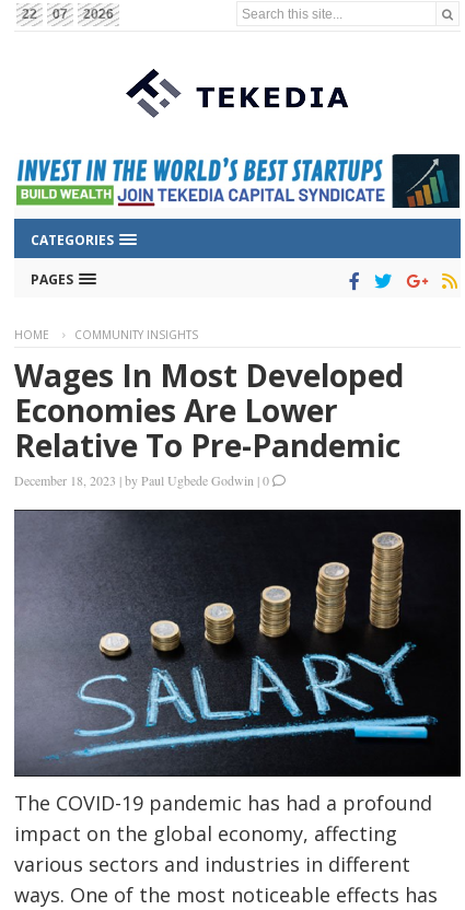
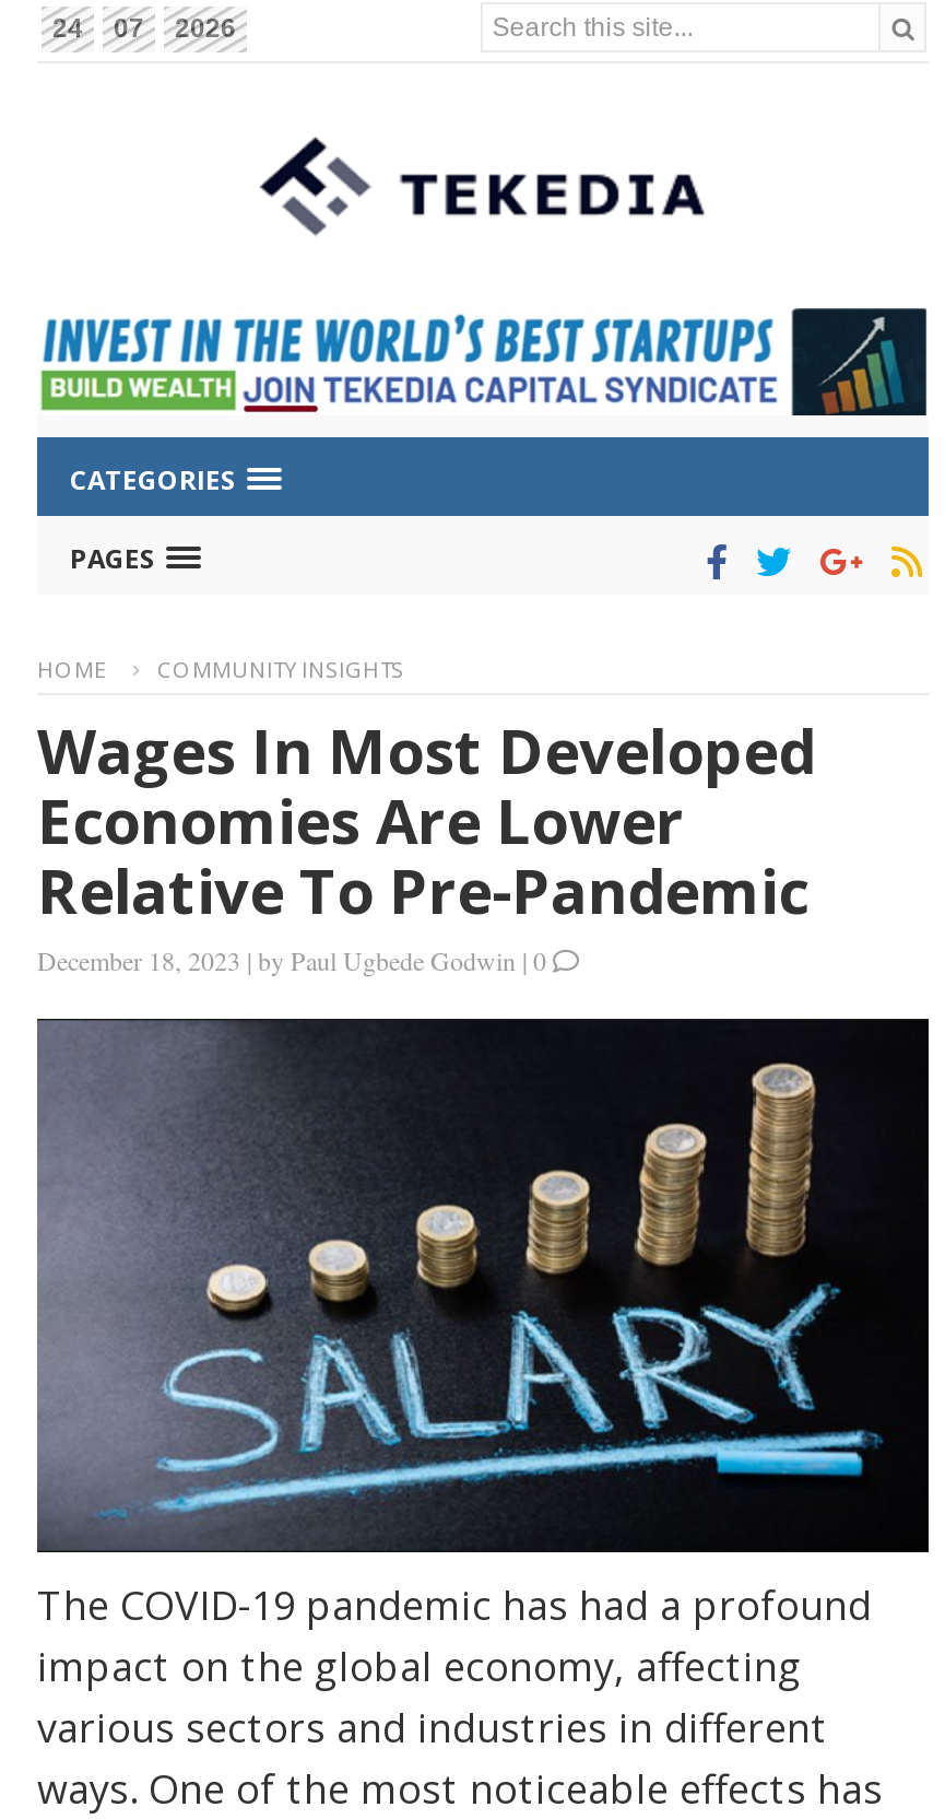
- 22 07 2026
+ 24 07 2026
